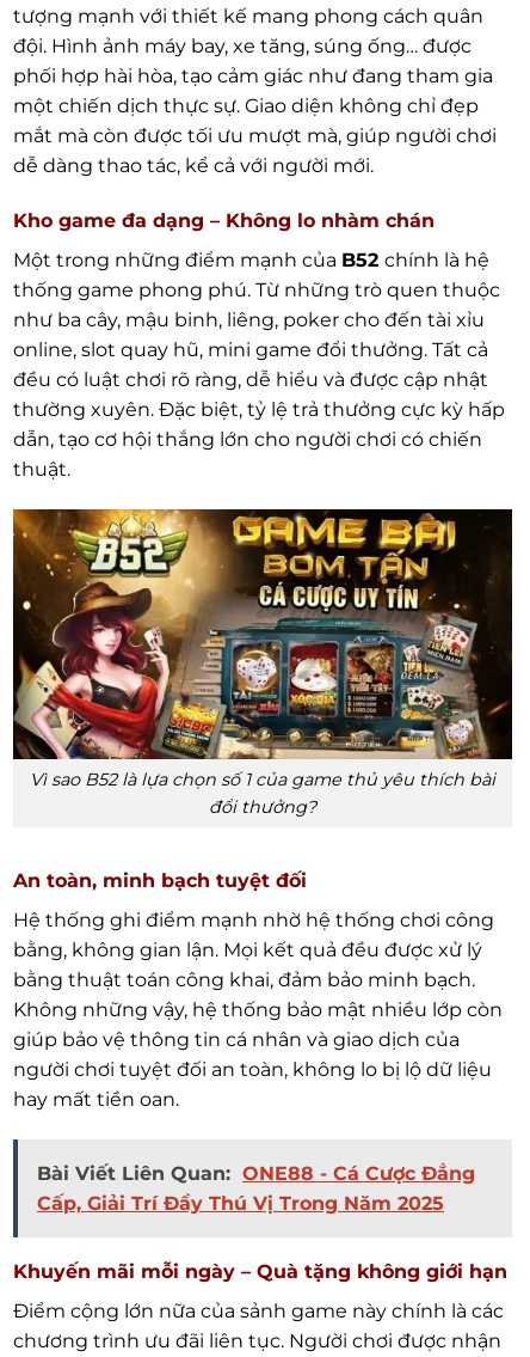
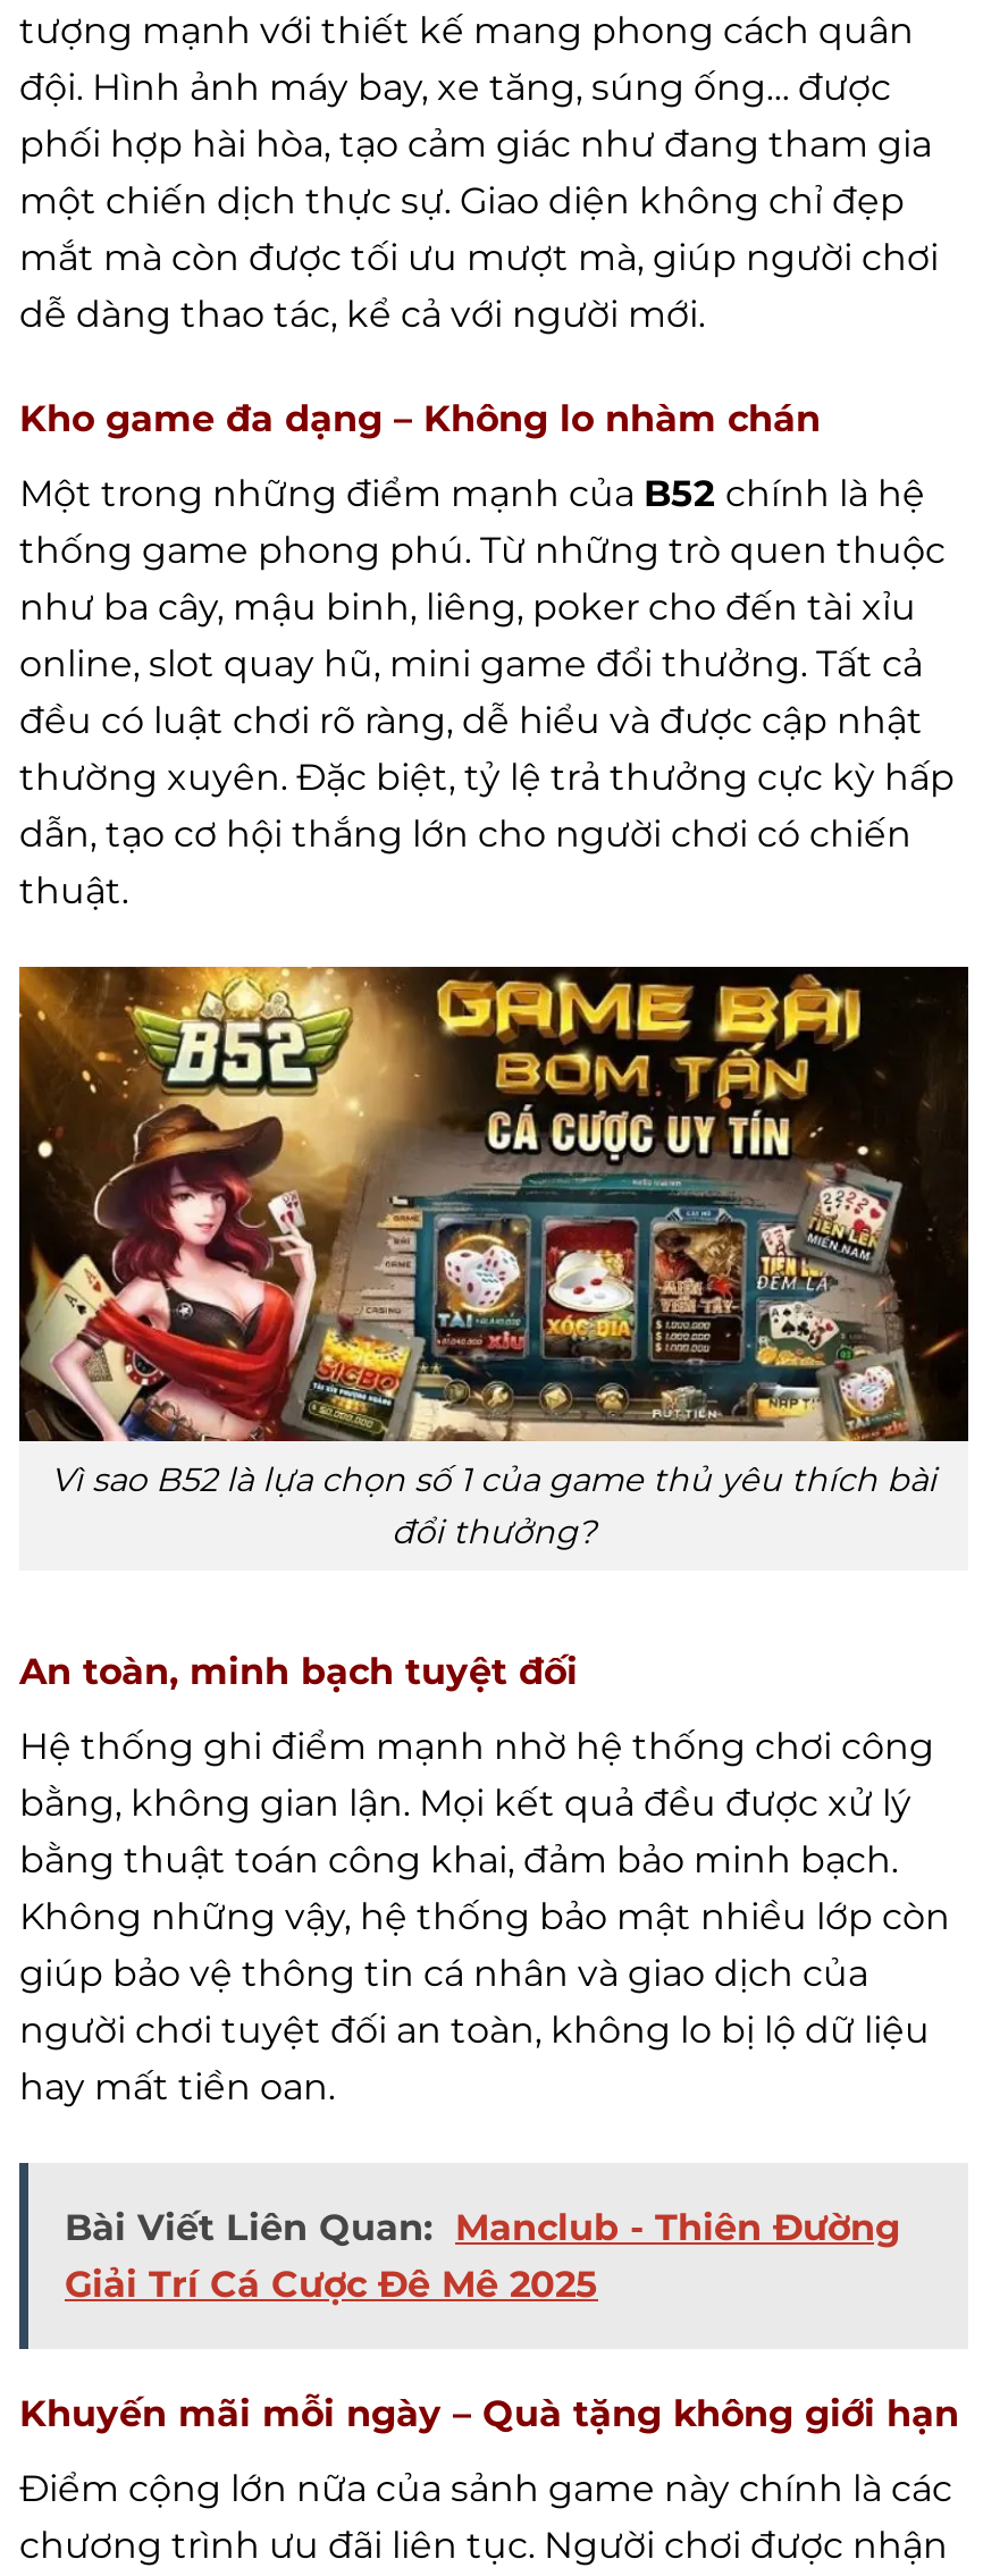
- Bài Viết Liên Quan: ONE88 - Cá Cược Đẳng
- Cấp, Giải Trí Đầy Thú Vị Trong Năm 2025
+ Bài Viết Liên Quan: Manclub - Thiên Đường
+ Giải Trí Cá Cược Đê Mê 2025
